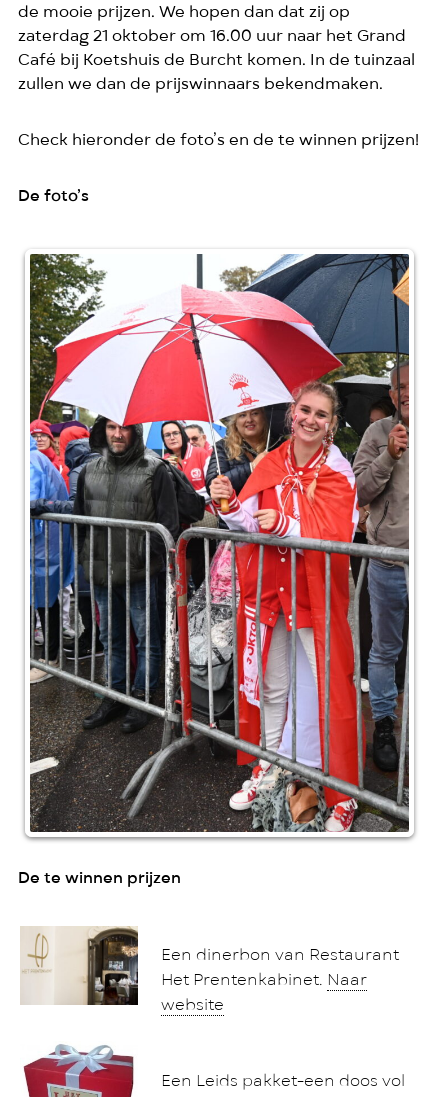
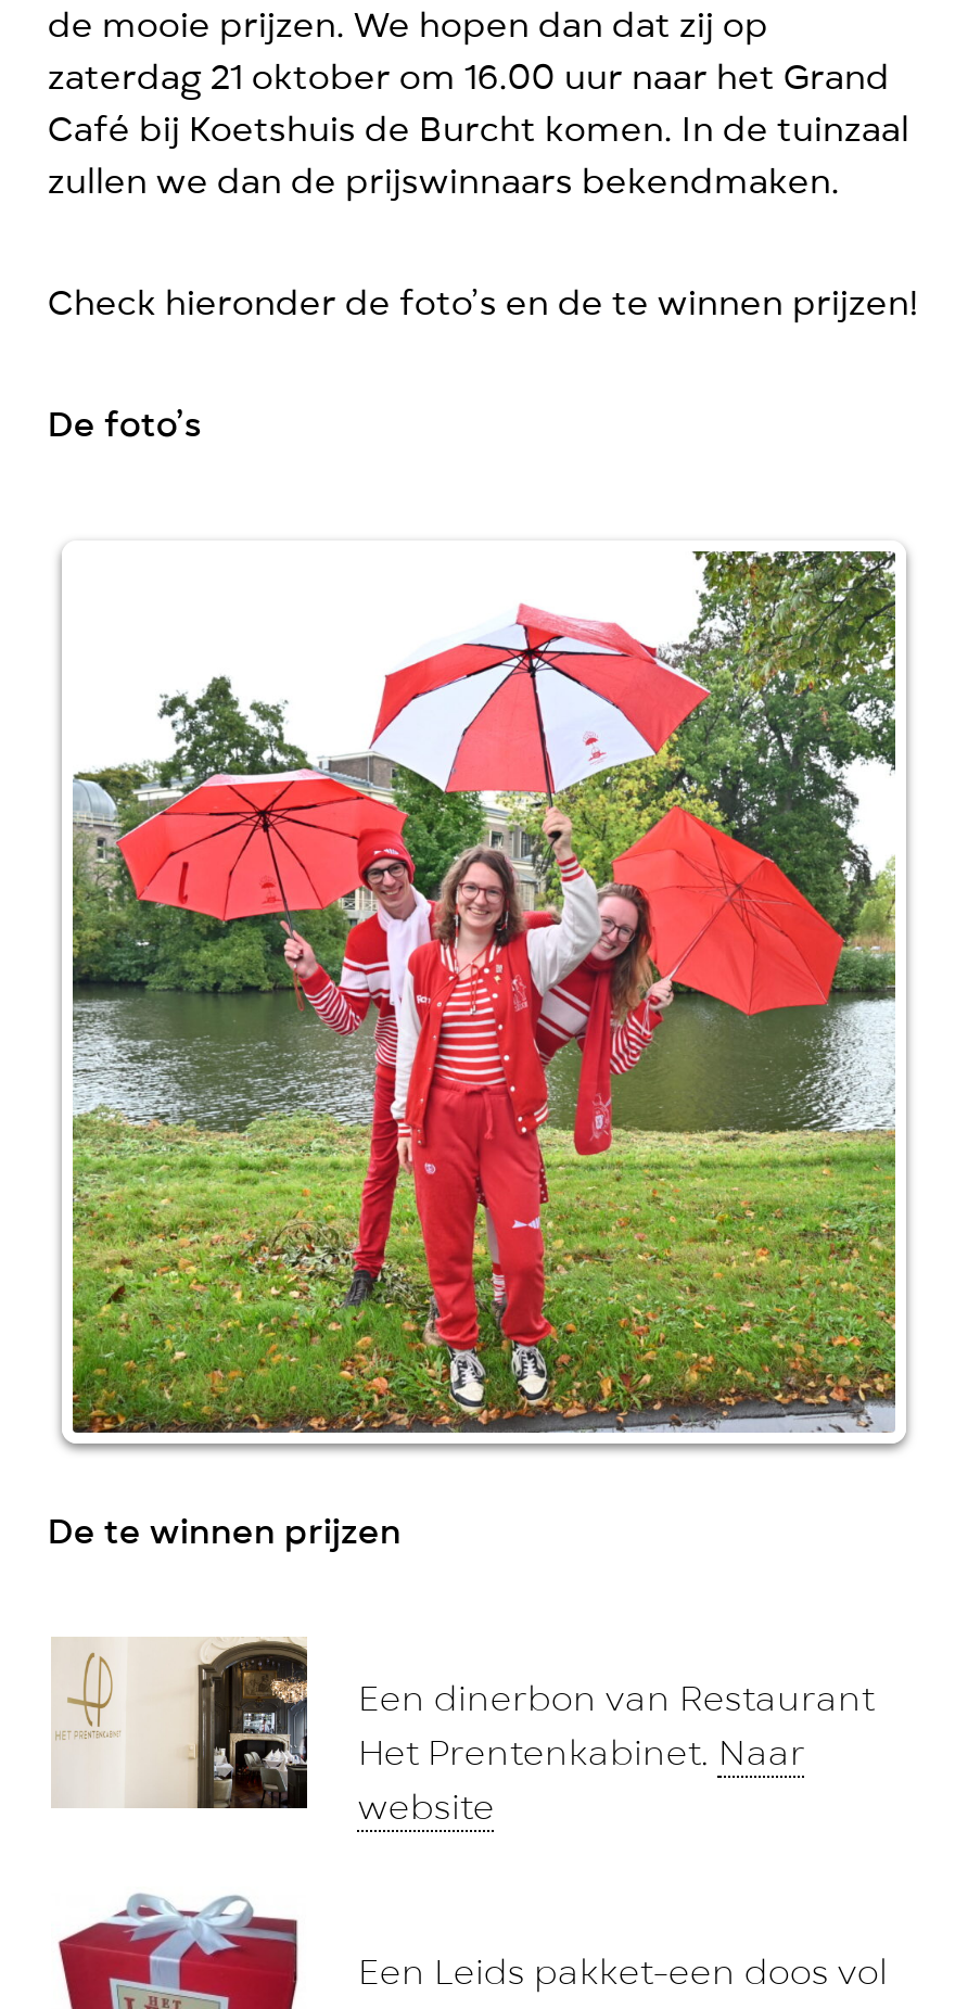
- [image]
+ [image]
